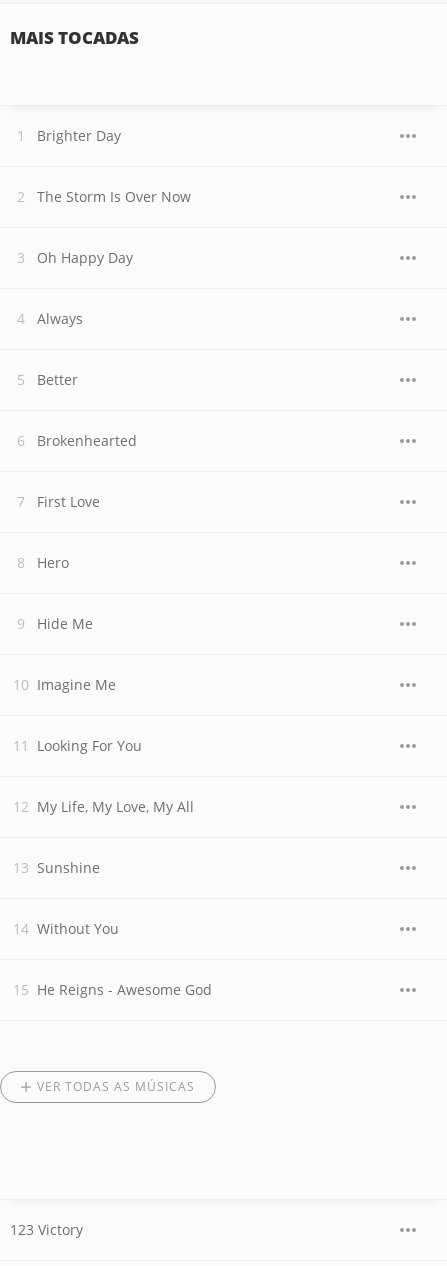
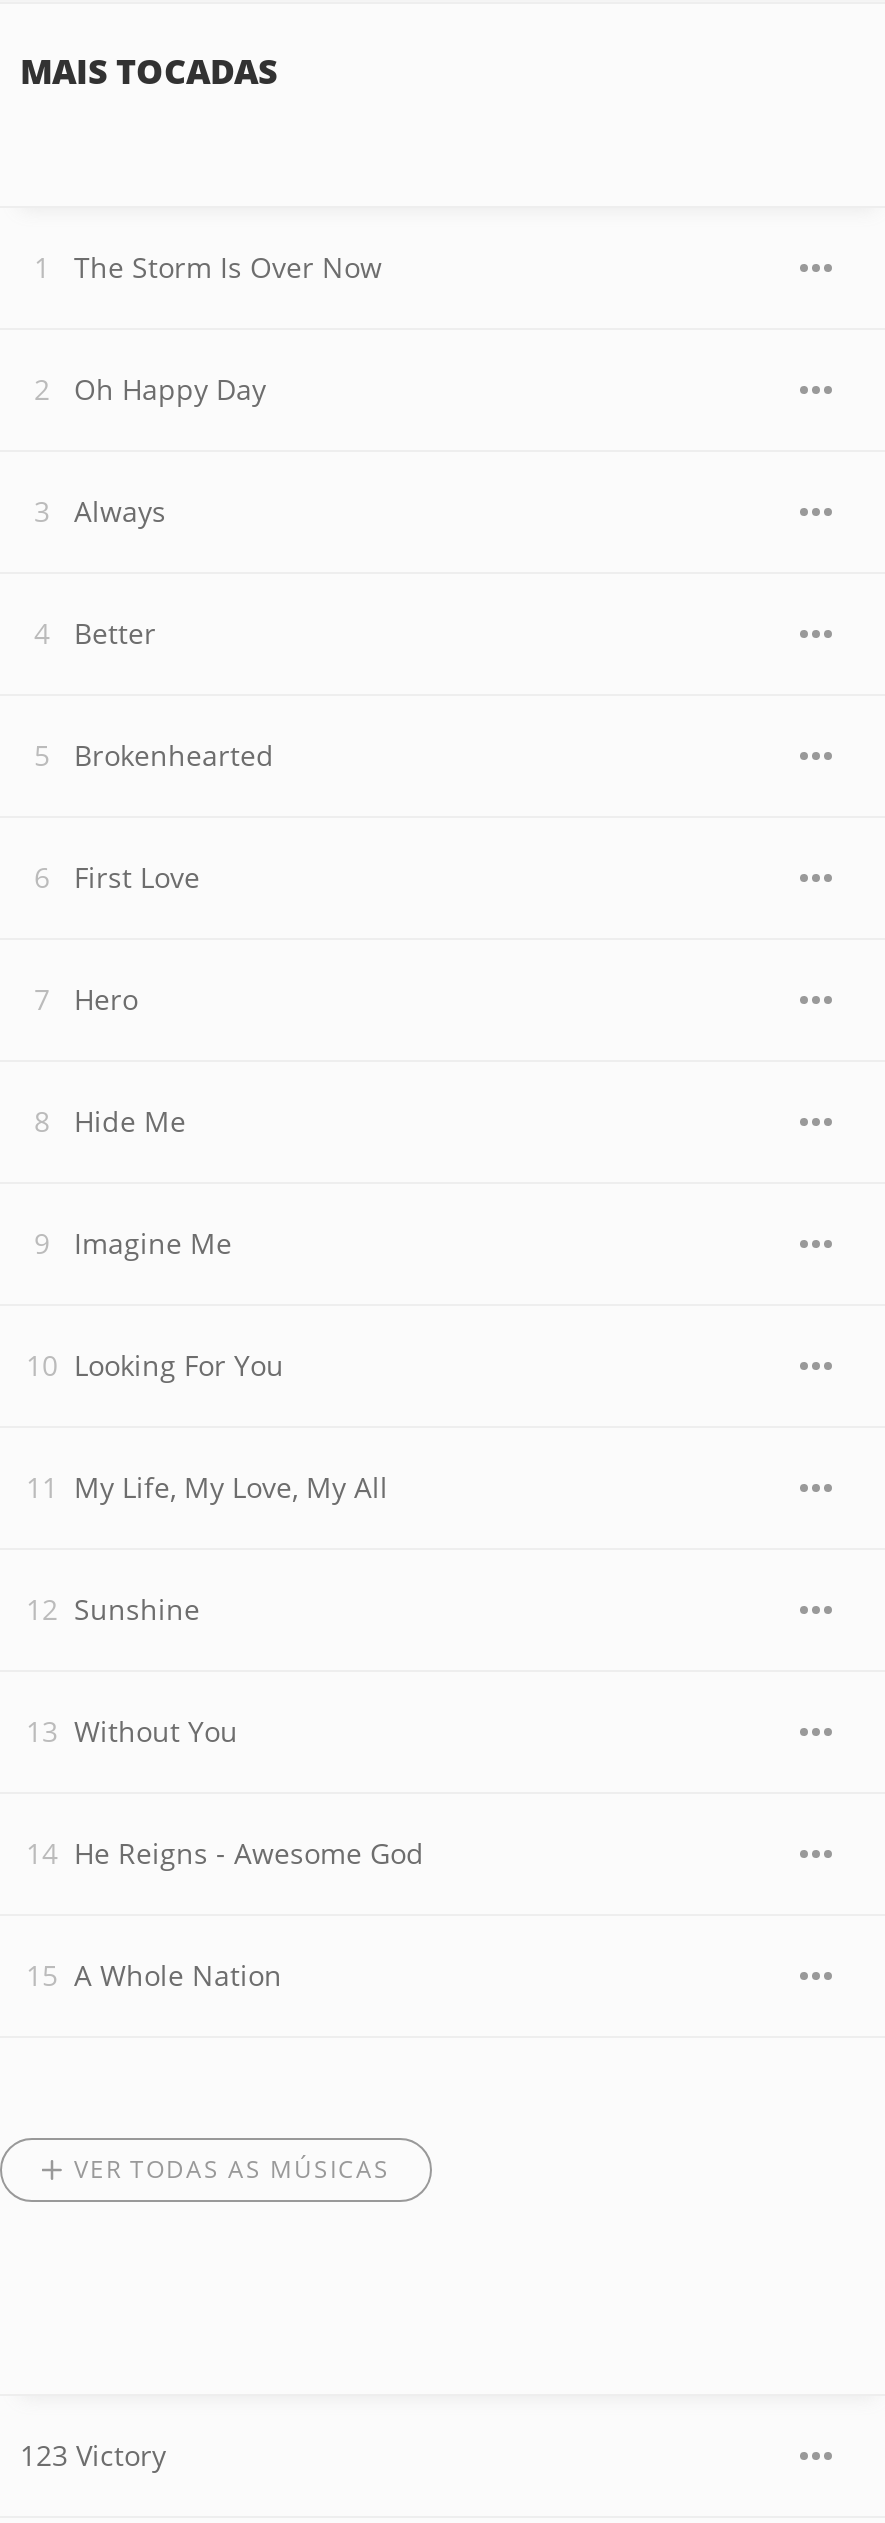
- Brighter Day

moved up: The Storm Is Over Now | Oh Happy Day | Always | ... | Without You | He Reigns - Awesome God

+ A Whole Nation
